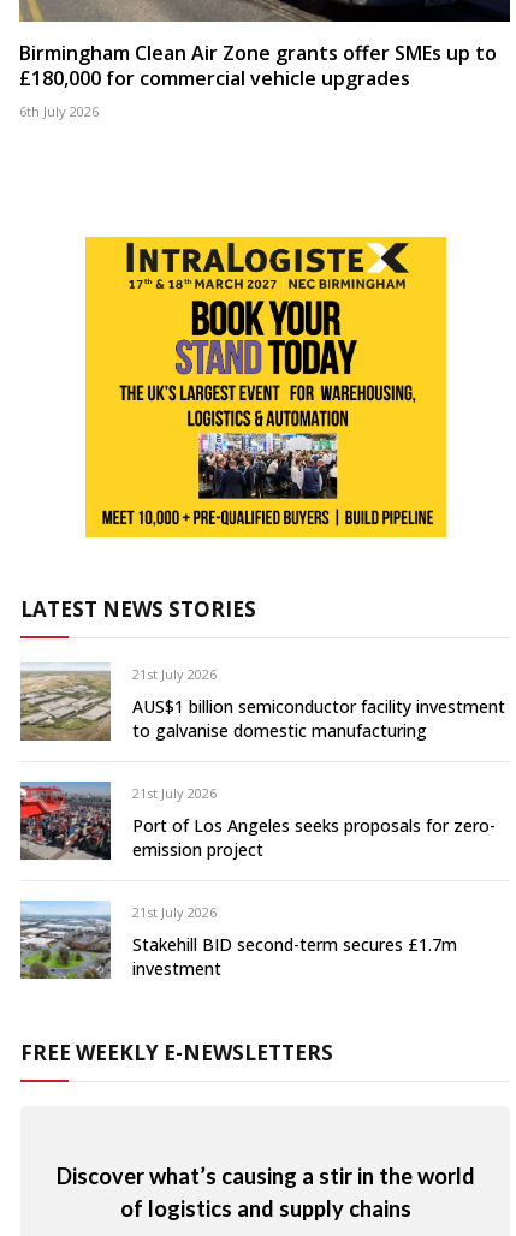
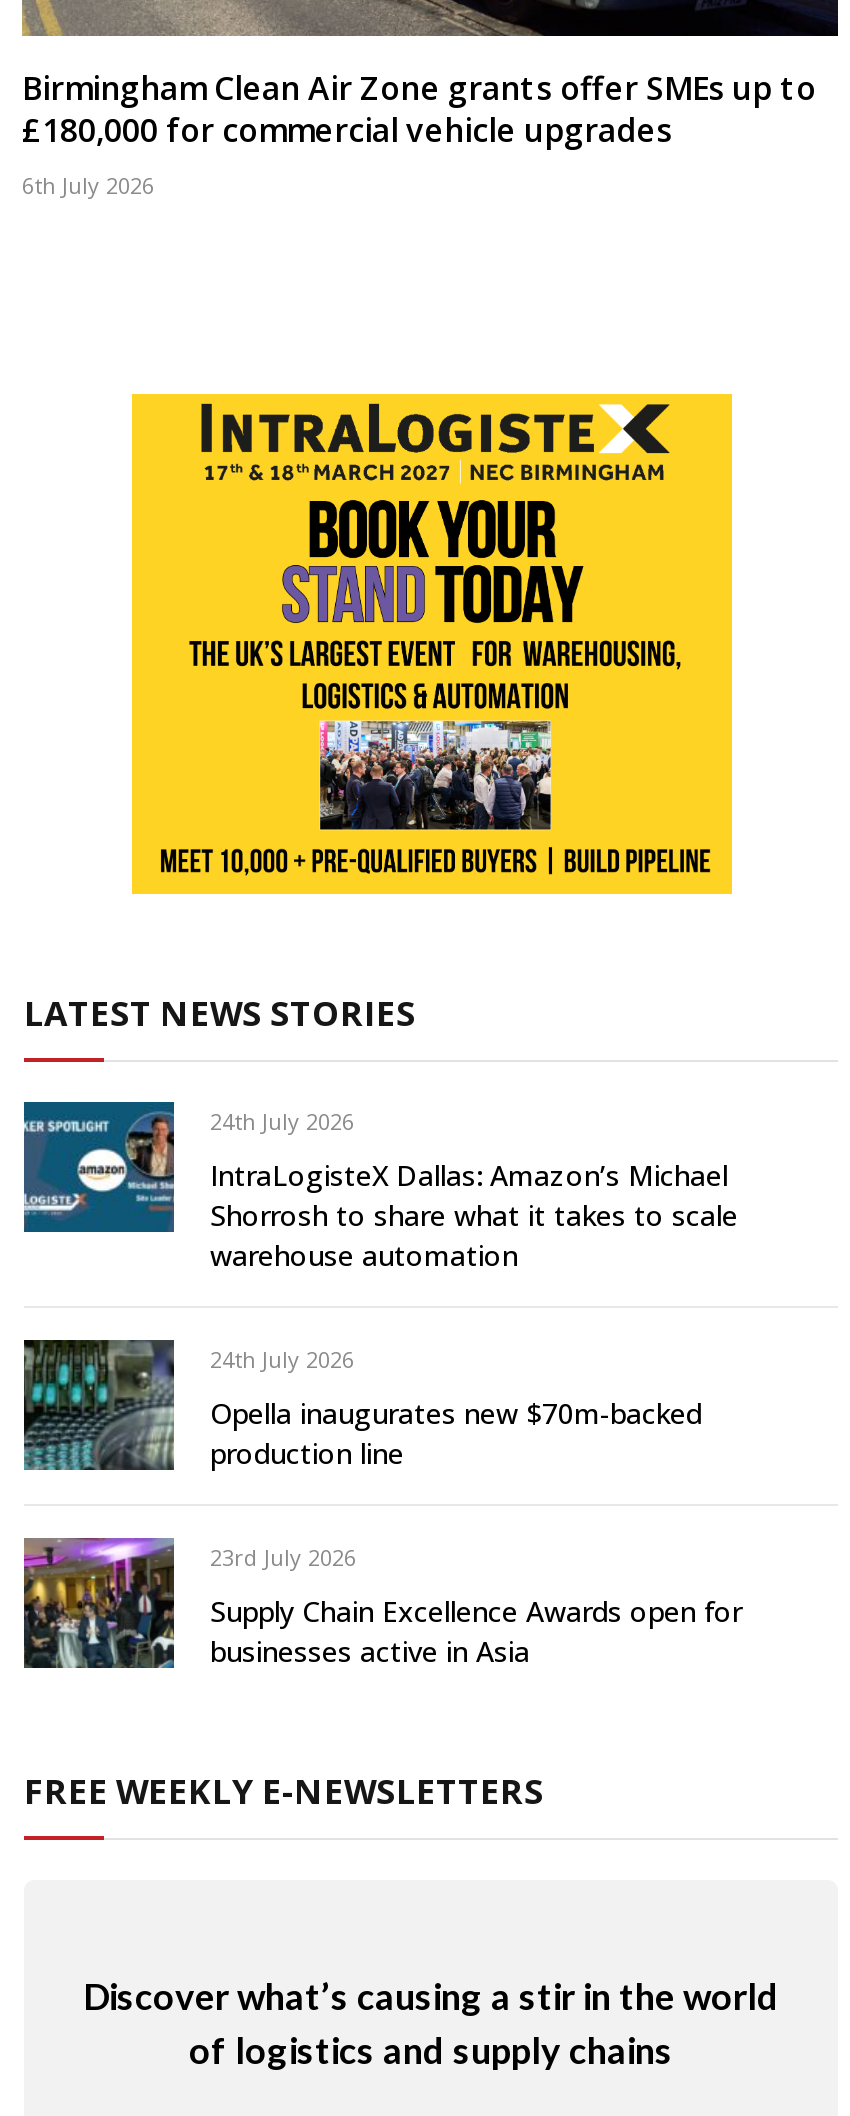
- [image]
- 21st July 2026
+ [image]
+ 24th July 2026

- AUS$1 billion semiconductor facility investment
- to galvanise domestic manufacturing
+ IntraLogisteX Dallas: Amazon’s Michael
+ Shorrosh to share what it takes to scale
+ warehouse automation

- [image]
- 21st July 2026
+ [image]
+ 24th July 2026

- Port of Los Angeles seeks proposals for zero-
- emission project
+ Opella inaugurates new $70m-backed
+ production line

- [image]
- 21st July 2026
+ [image]
+ 23rd July 2026

- Stakehill BID second-term secures £1.7m
- investment
+ Supply Chain Excellence Awards open for
+ businesses active in Asia
